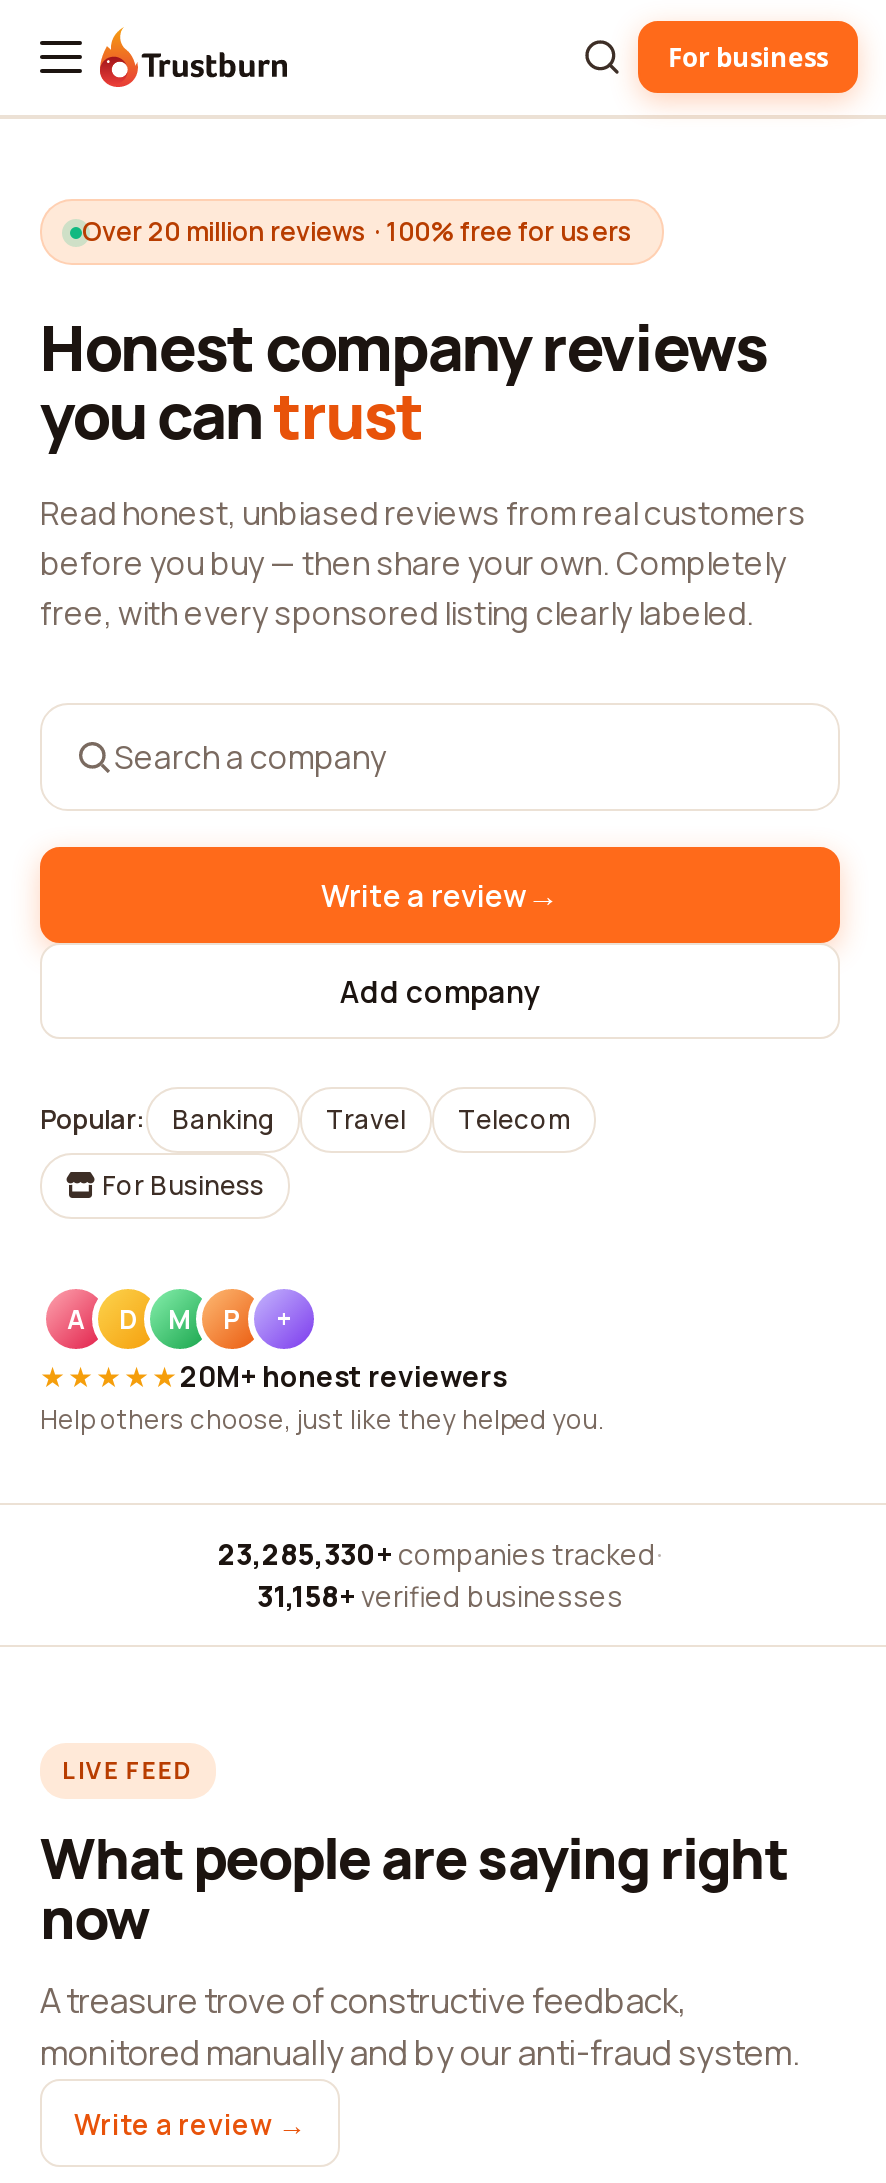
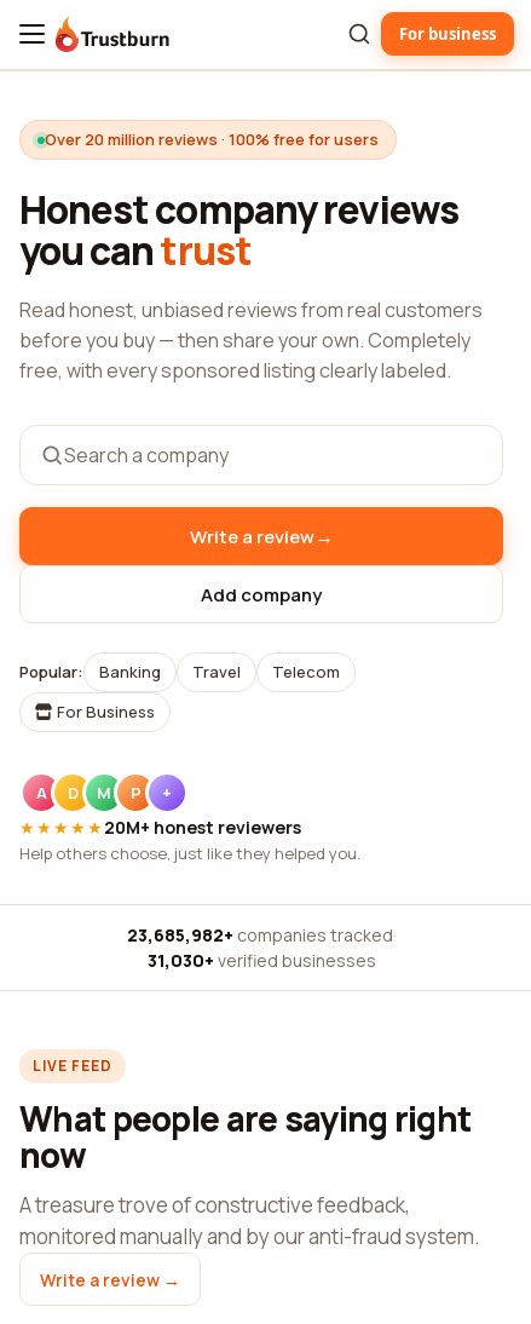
- 23,285,330+ companies tracked ·
+ 23,685,982+ companies tracked ·

- 31,158+ verified businesses
+ 31,030+ verified businesses
